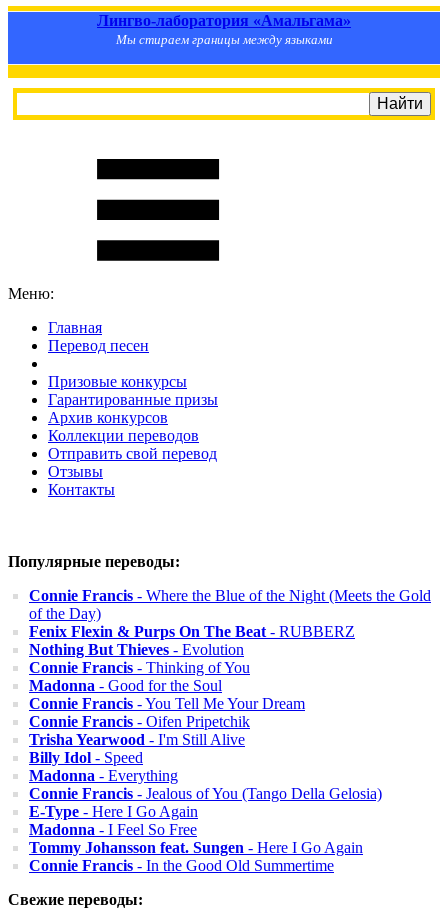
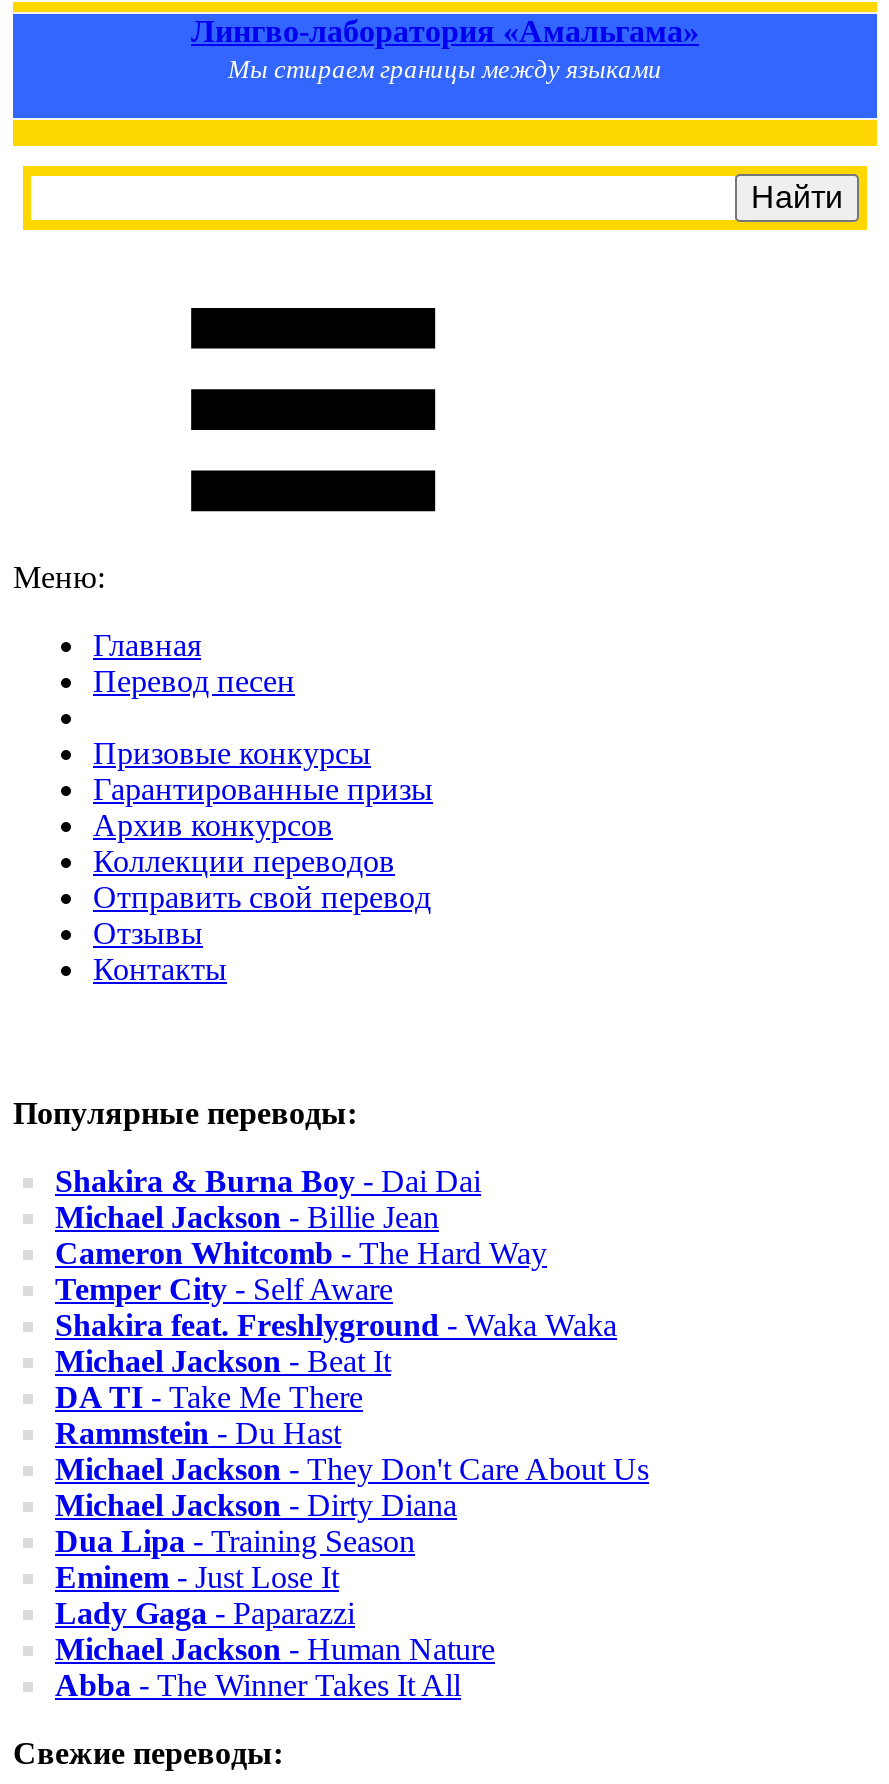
- Connie Francis - Where the Blue of the Night (Meets the Gold
- of the Day)
- Fenix Flexin & Purps On The Beat - RUBBERZ
- Nothing But Thieves - Evolution
- Connie Francis - Thinking of You
- Madonna - Good for the Soul
- Connie Francis - You Tell Me Your Dream
- Connie Francis - Oifen Pripetchik
- Trisha Yearwood - I'm Still Alive
- Billy Idol - Speed
- Madonna - Everything
- Connie Francis - Jealous of You (Tango Della Gelosia)
- E-Type - Here I Go Again
- Madonna - I Feel So Free
- Tommy Johansson feat. Sungen - Here I Go Again
- Connie Francis - In the Good Old Summertime
+ Shakira & Burna Boy - Dai Dai
+ Michael Jackson - Billie Jean
+ Cameron Whitcomb - The Hard Way
+ Temper City - Self Aware
+ Shakira feat. Freshlyground - Waka Waka
+ Michael Jackson - Beat It
+ DA TI - Take Me There
+ Rammstein - Du Hast
+ Michael Jackson - They Don't Care About Us
+ Michael Jackson - Dirty Diana
+ Dua Lipa - Training Season
+ Eminem - Just Lose It
+ Lady Gaga - Paparazzi
+ Michael Jackson - Human Nature
+ Abba - The Winner Takes It All
